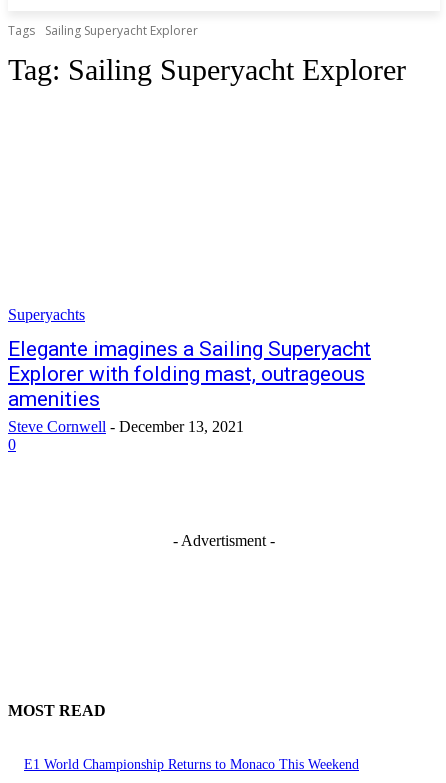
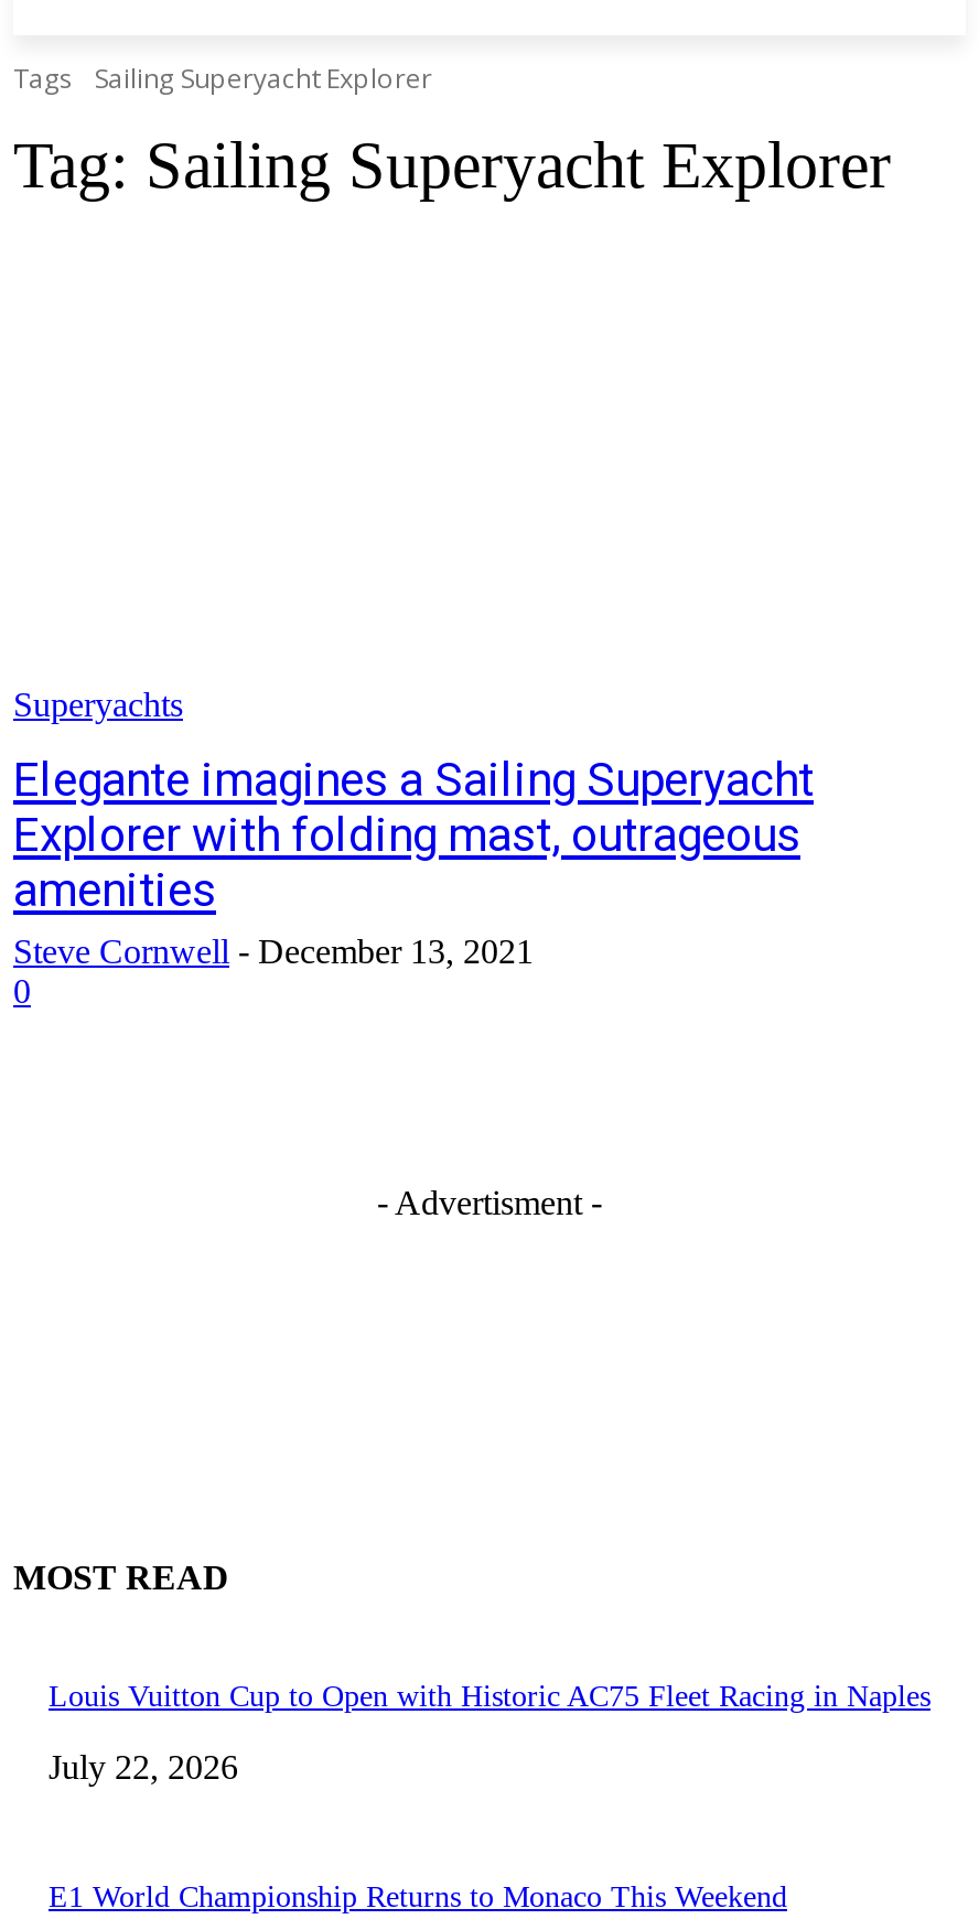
+ Louis Vuitton Cup to Open with Historic AC75 Fleet Racing in Naples
+ July 22, 2026
